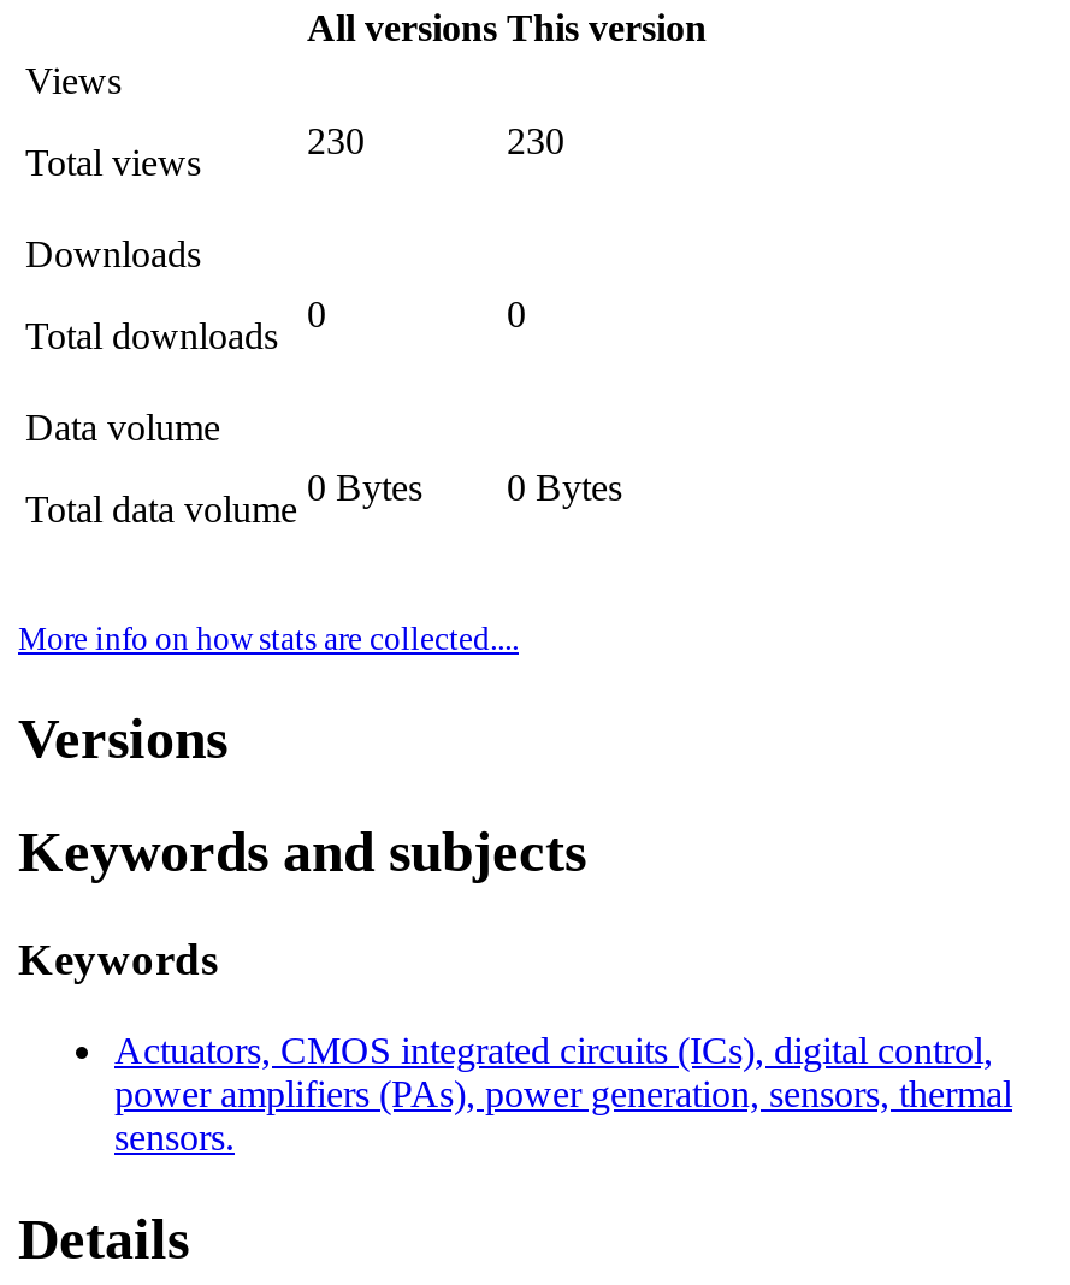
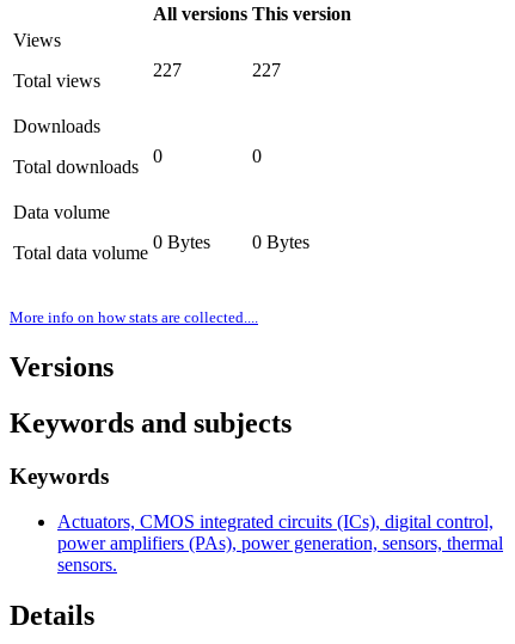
- 230
+ 227

- 230
+ 227
